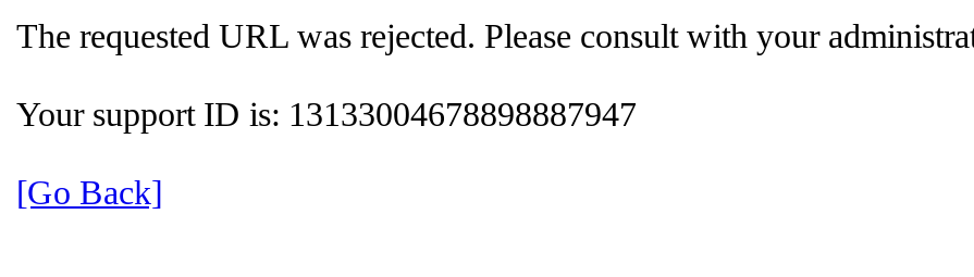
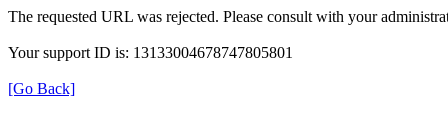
- Your support ID is: 13133004678898887947
+ Your support ID is: 13133004678747805801
